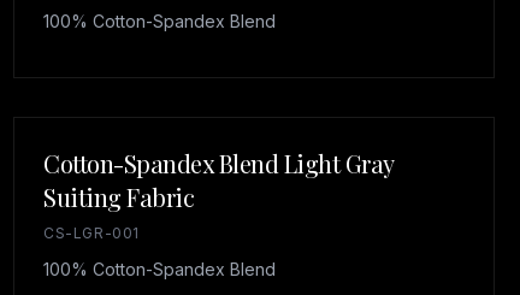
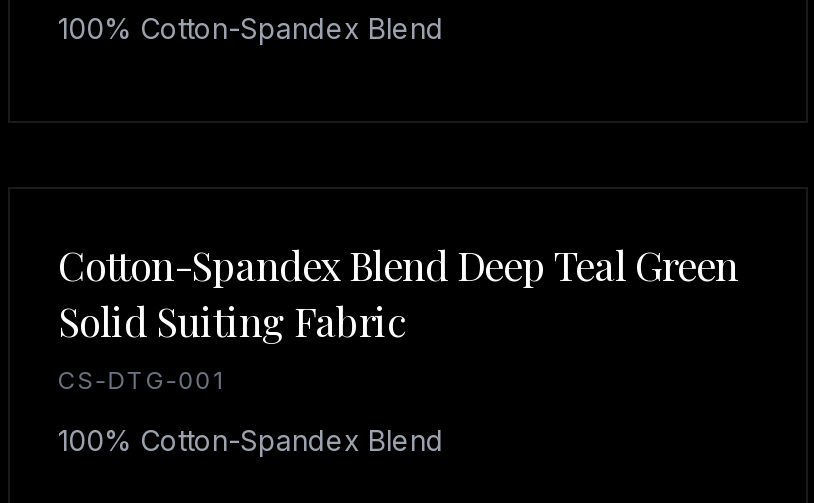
- Cotton-Spandex Blend Light Gray
- Suiting Fabric
- CS-LGR-001
+ Cotton-Spandex Blend Deep Teal Green
+ Solid Suiting Fabric
+ CS-DTG-001
